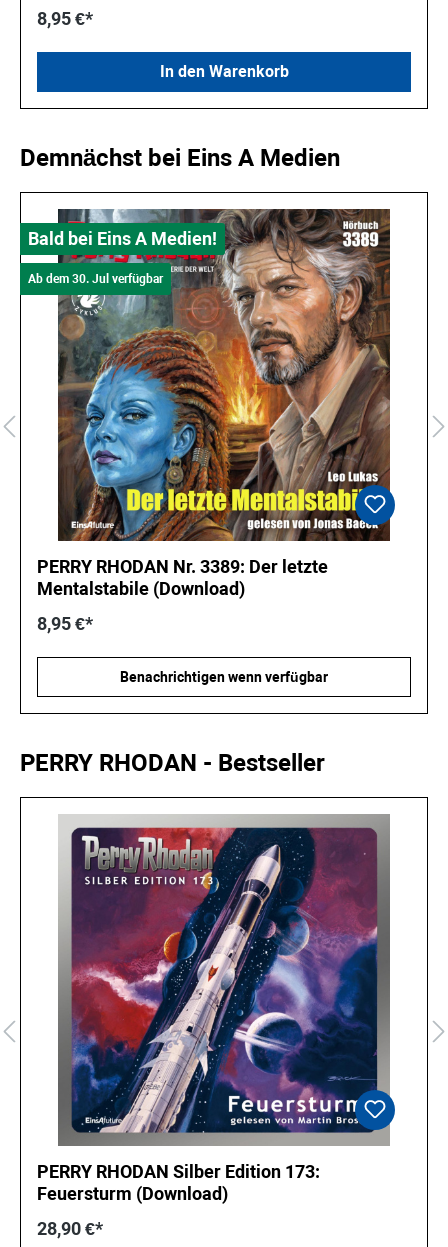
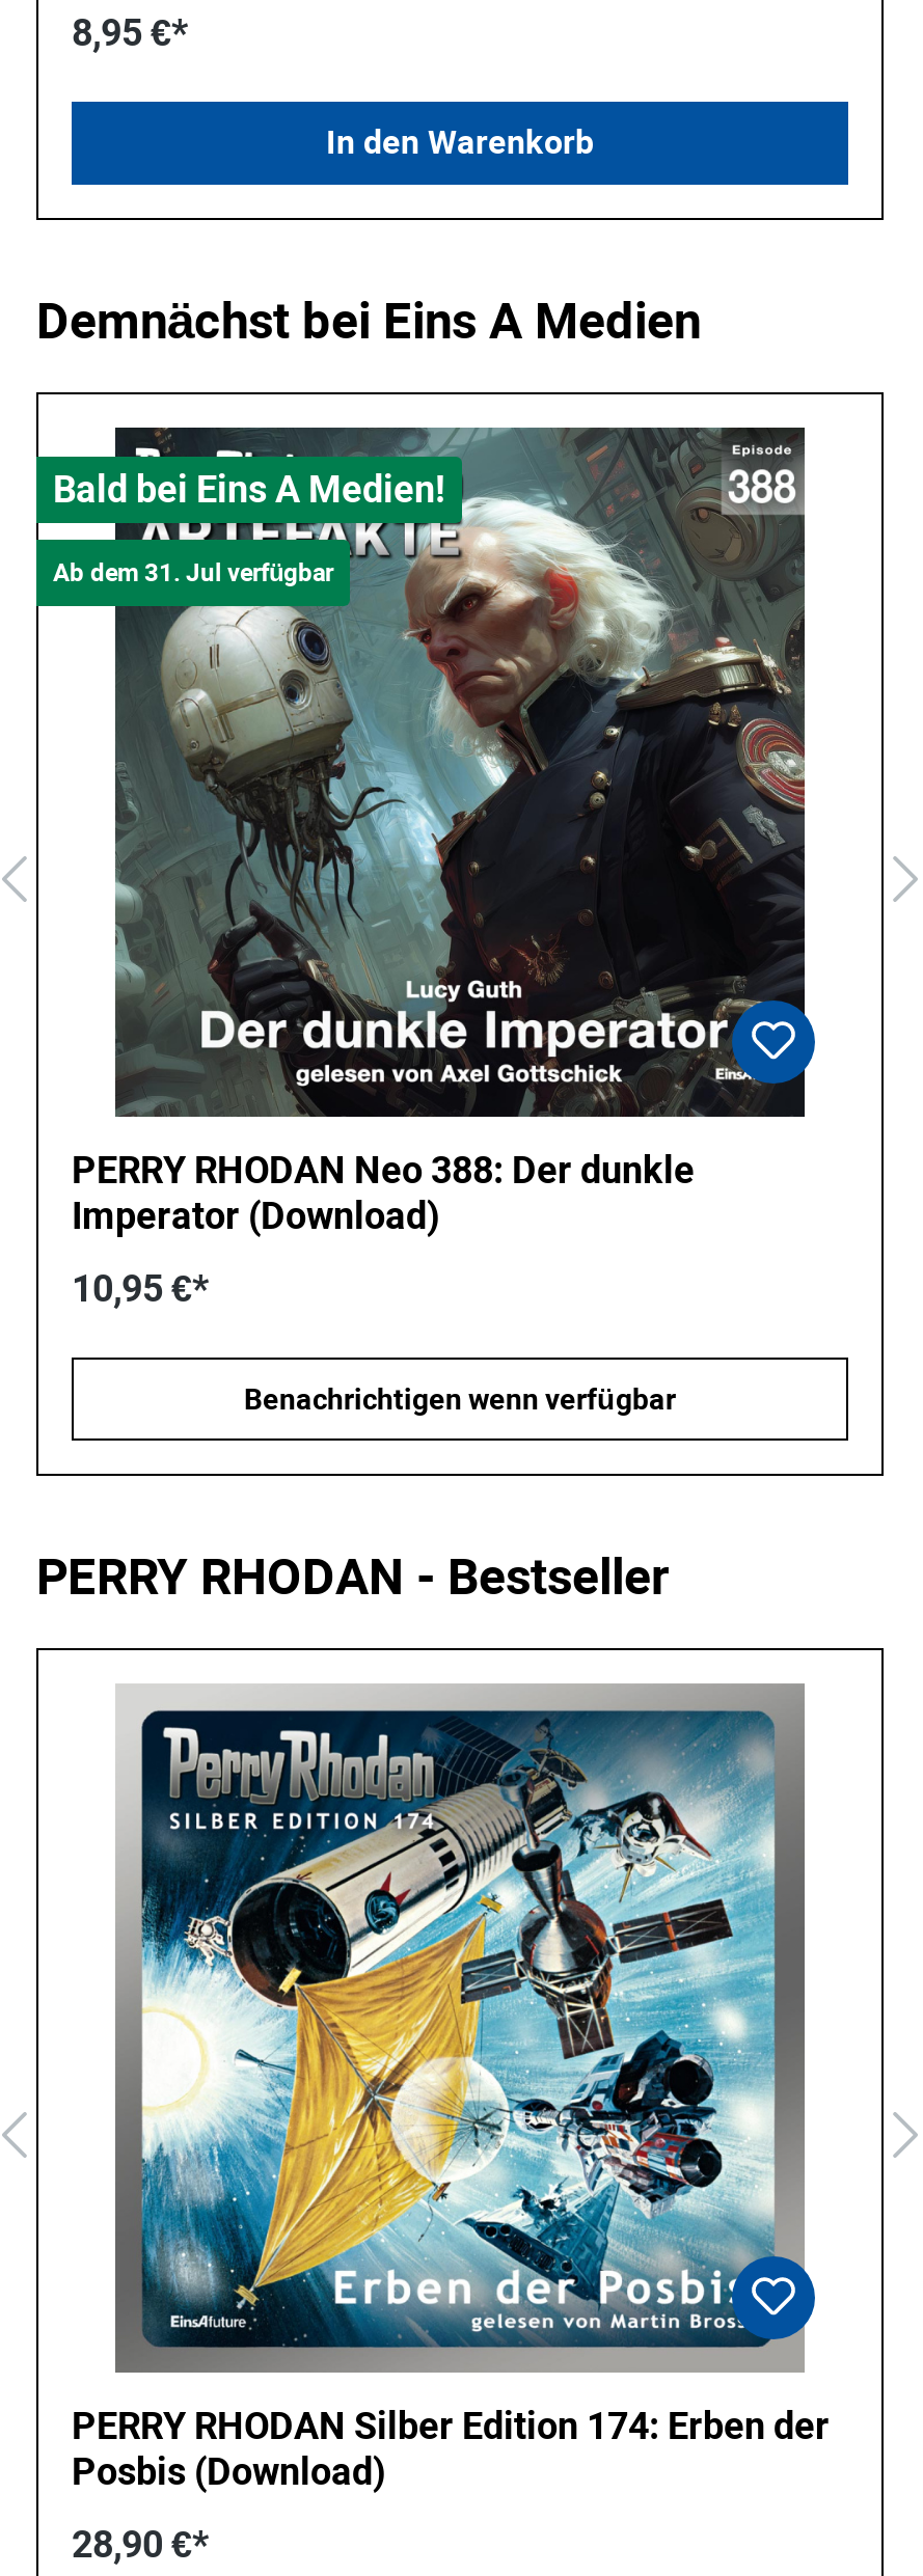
- [image]
- Ab dem 30. Jul verfügbar
+ [image]
+ Ab dem 31. Jul verfügbar

- PERRY RHODAN Nr. 3389: Der letzte
+ PERRY RHODAN Neo 388: Der dunkle

- Mentalstabile (Download)
+ Imperator (Download)

- 8,95 €*
+ 10,95 €*

- [image]
- PERRY RHODAN Silber Edition 173:
- Feuersturm (Download)
+ [image]
+ PERRY RHODAN Silber Edition 174: Erben der
+ Posbis (Download)
